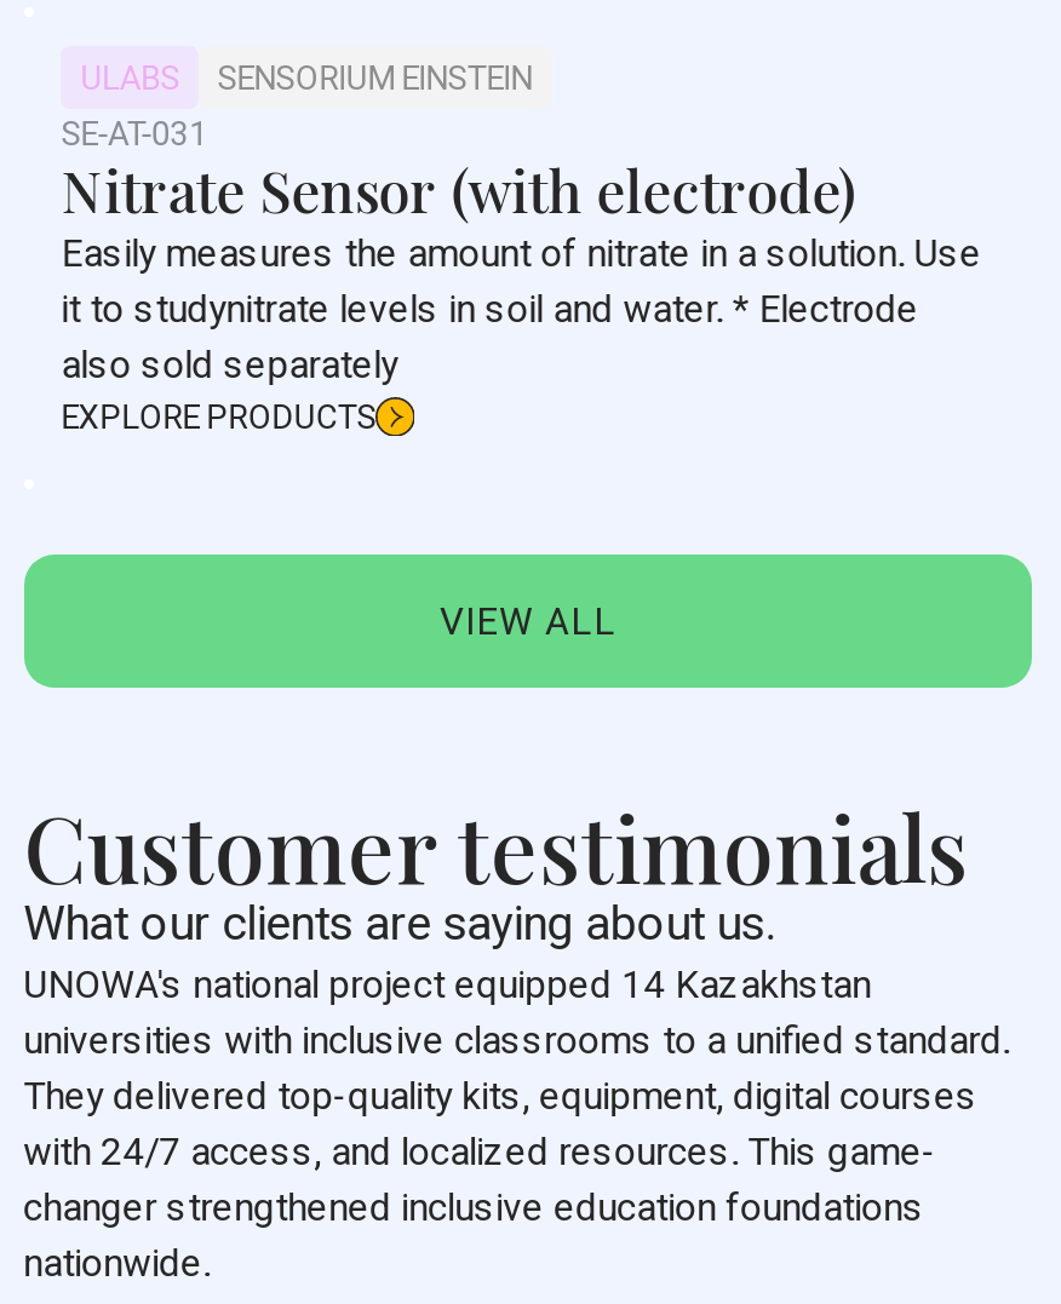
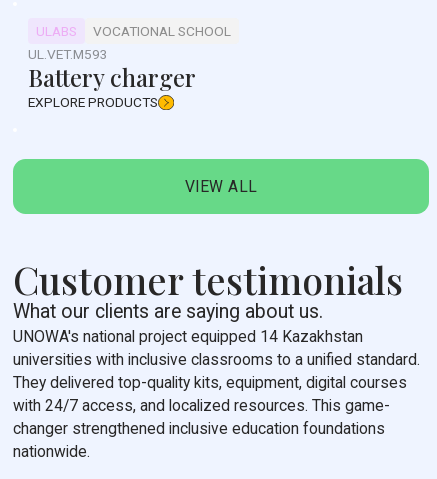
- SENSORIUM EINSTEIN
- SE-AT-031
- Nitrate Sensor (with electrode)
- Easily measures the amount of nitrate in a solution. Use
- it to studynitrate levels in soil and water. * Electrode
- also sold separately
+ VOCATIONAL SCHOOL
+ UL.VET.M593
+ Battery charger
